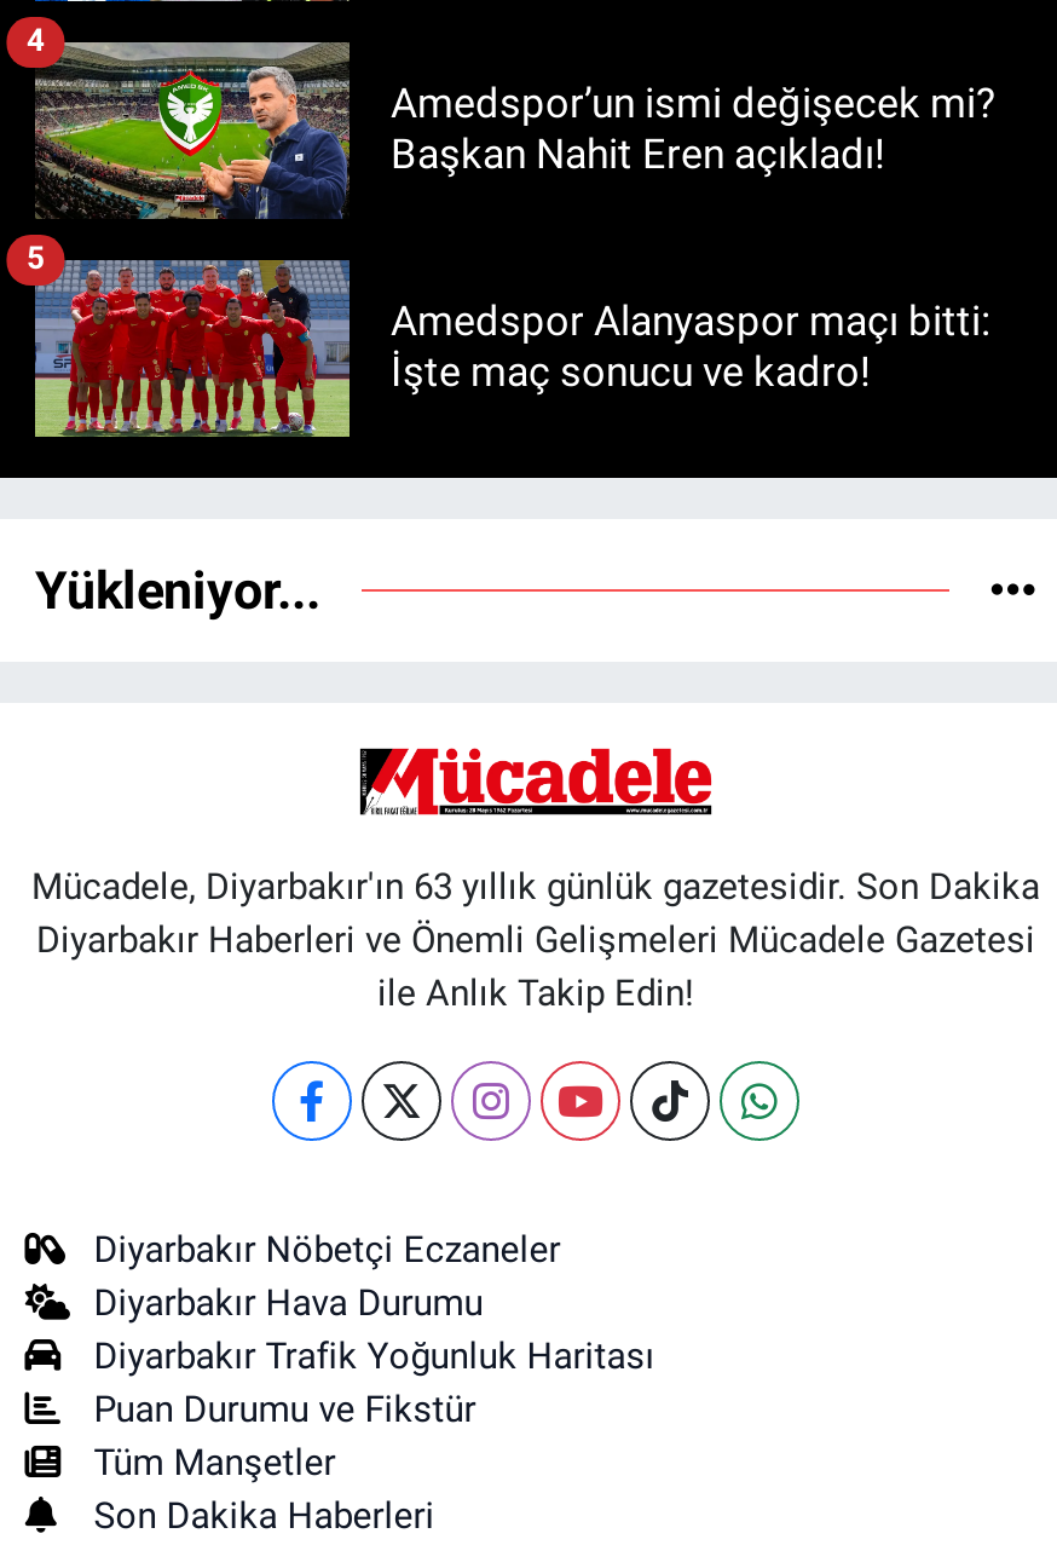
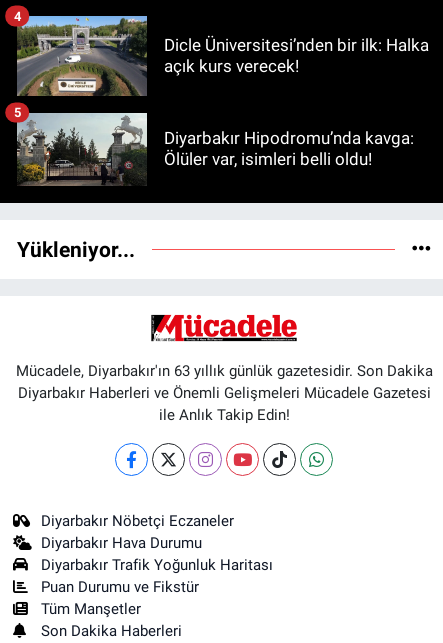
- [image]
- Amedspor’un ismi değişecek mi?
- Başkan Nahit Eren açıkladı!
+ [image]
+ Dicle Üniversitesi’nden bir ilk: Halka
+ açık kurs verecek!

- [image]
- Amedspor Alanyaspor maçı bitti:
- İşte maç sonucu ve kadro!
+ [image]
+ Diyarbakır Hipodromu’nda kavga:
+ Ölüler var, isimleri belli oldu!
